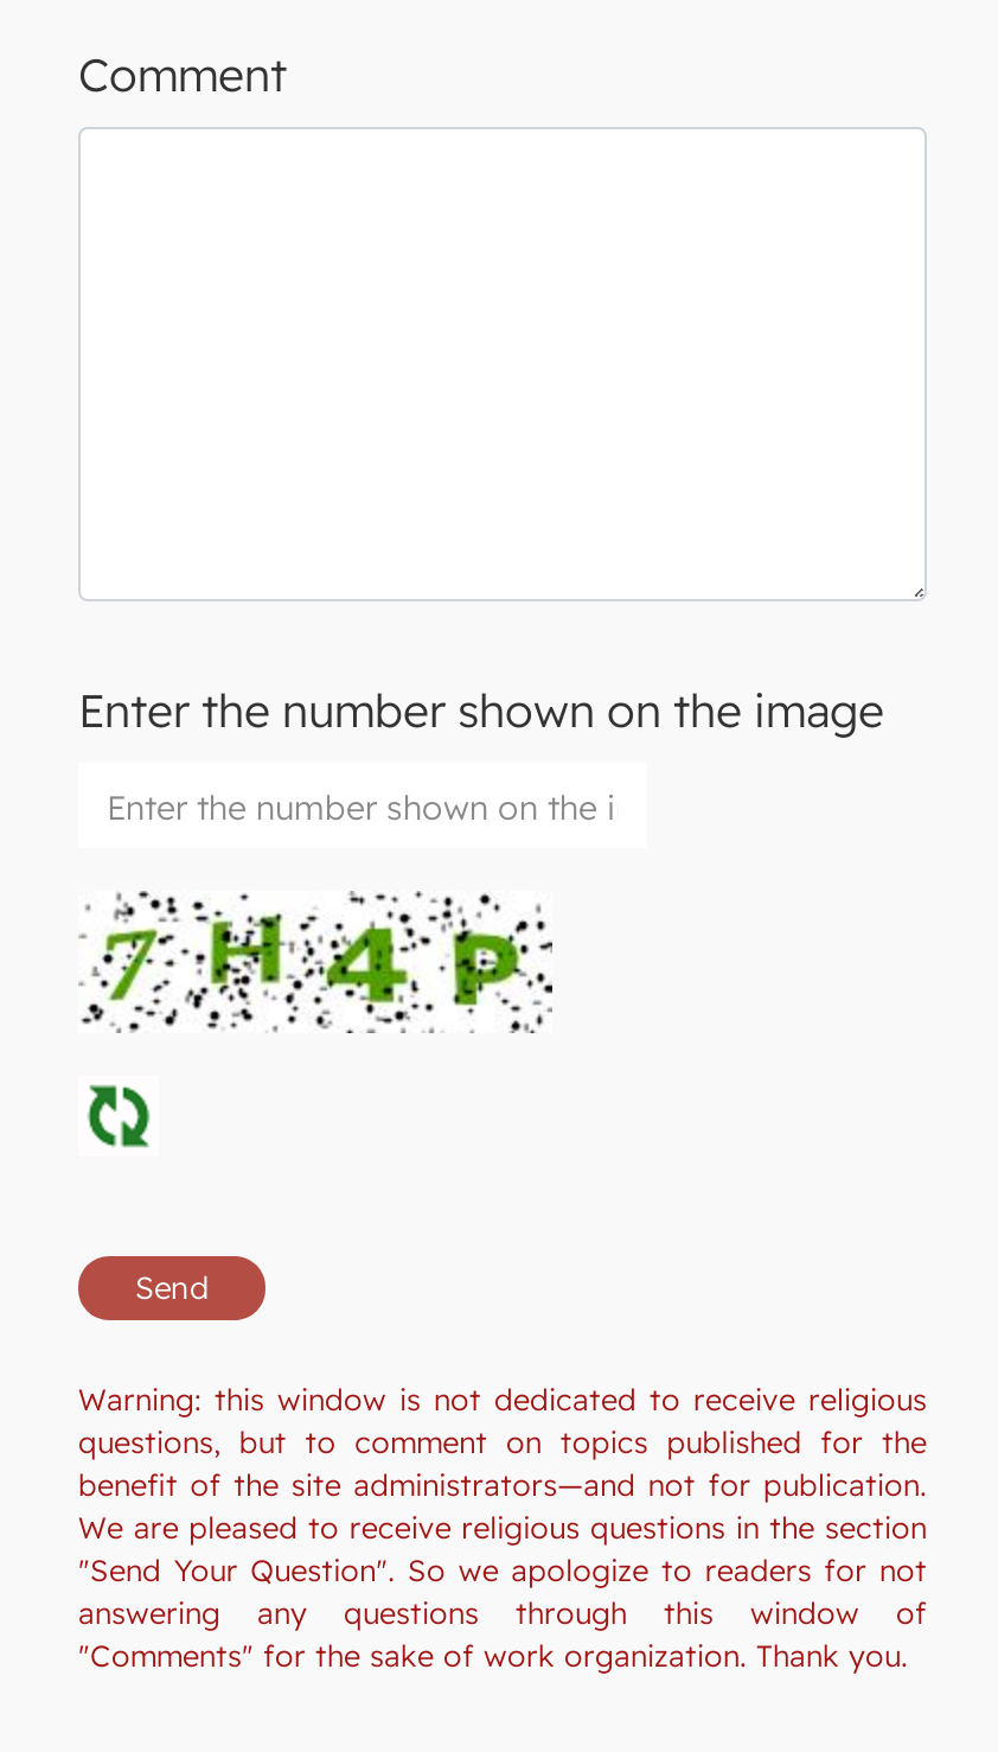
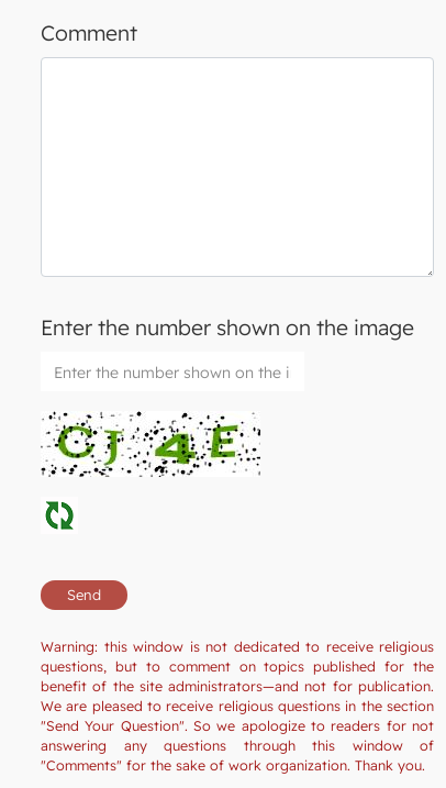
- [image]
+ [image]
